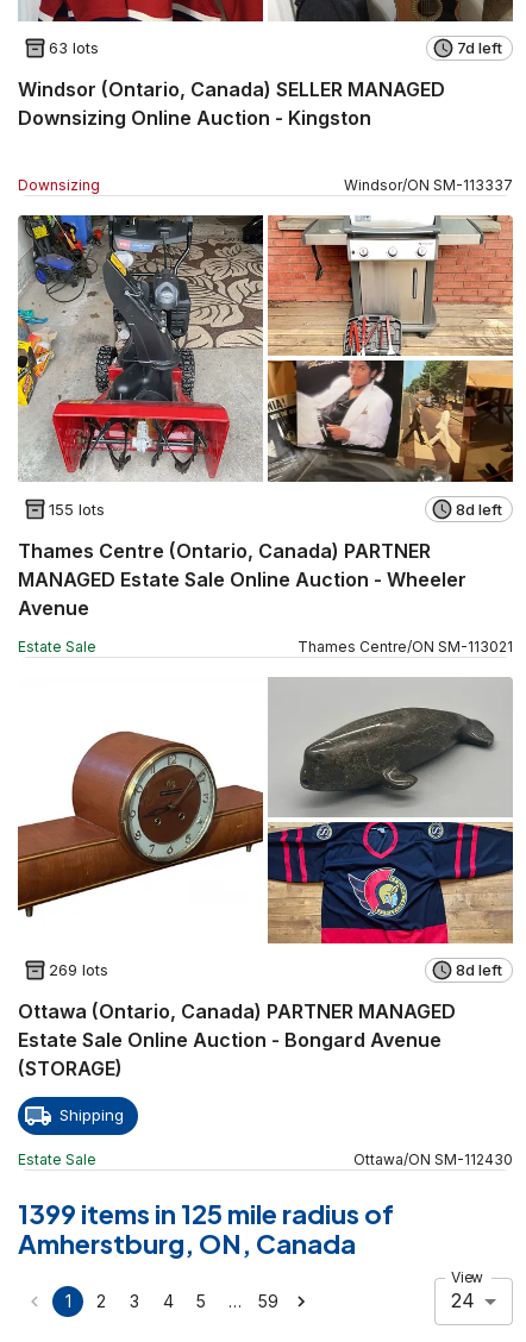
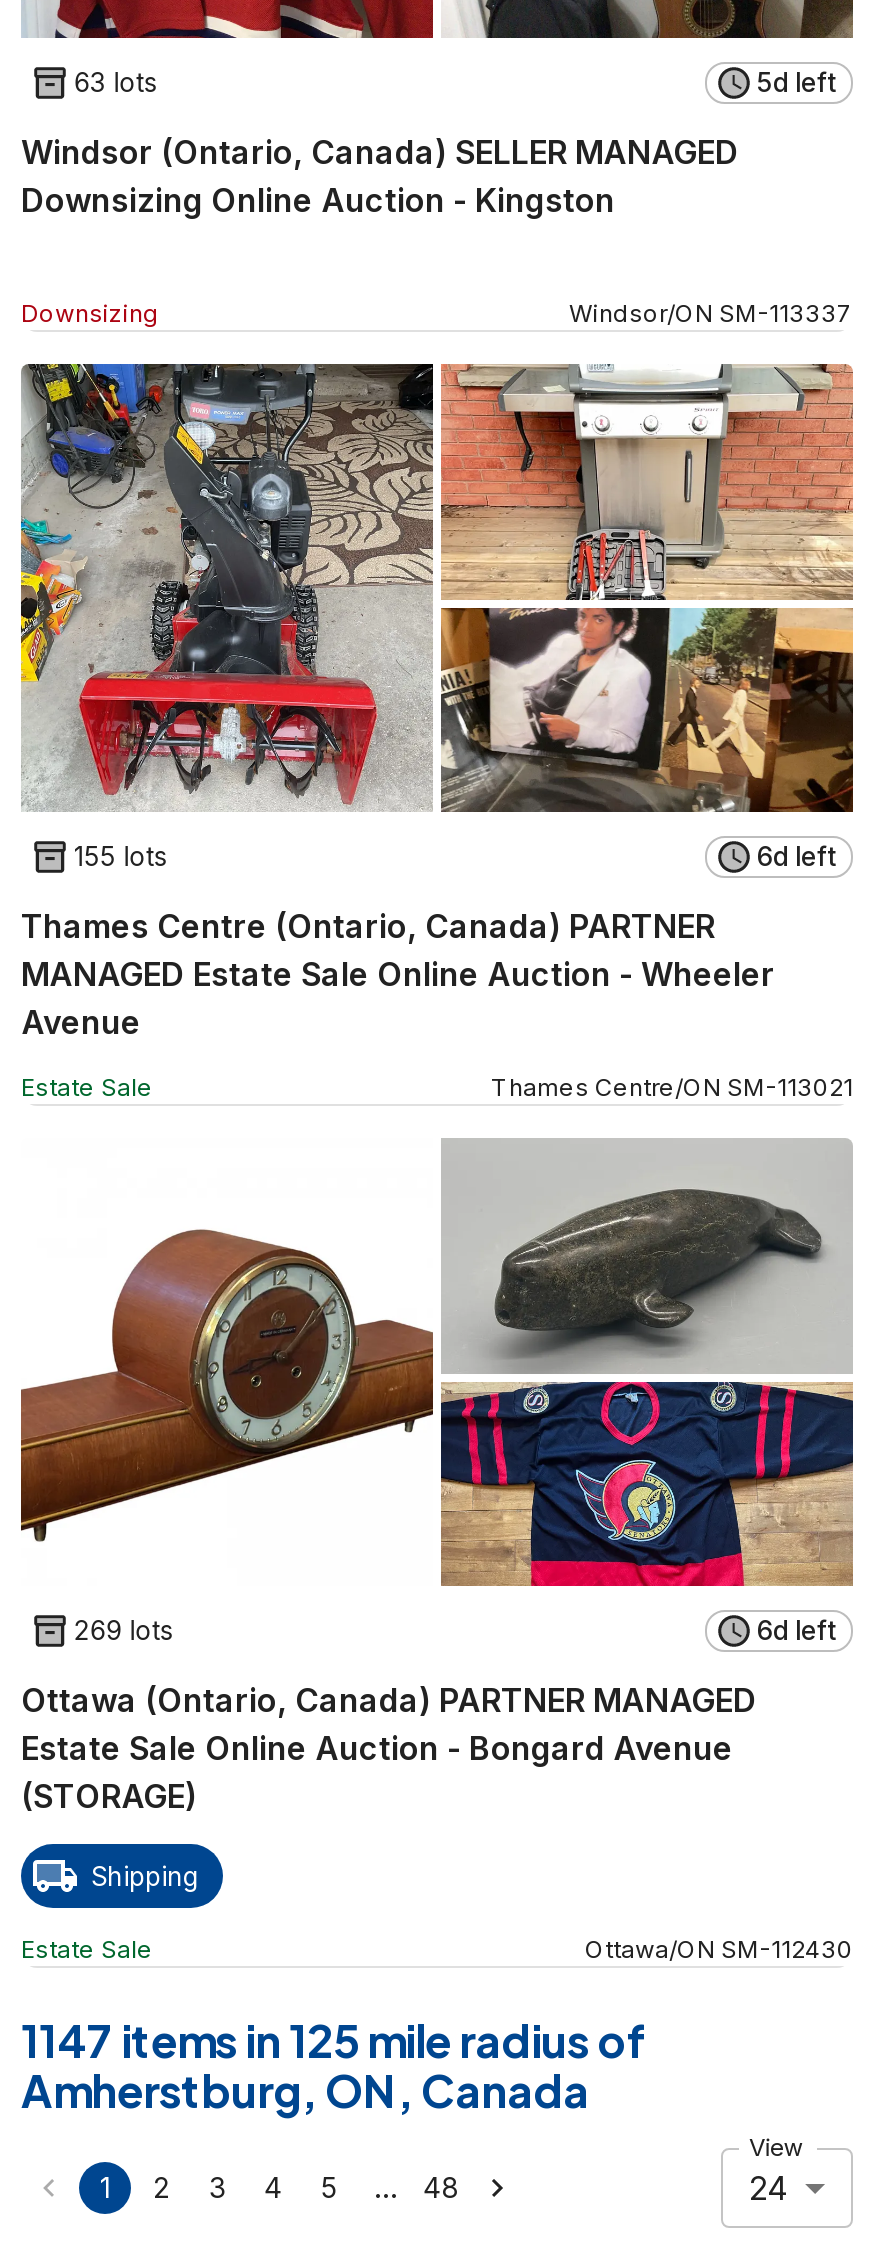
- 7d left
+ 5d left

- 8d left
+ 6d left

- 8d left
+ 6d left

- 1399 items in 125 mile radius of
+ 1147 items in 125 mile radius of

- 59
+ 48
